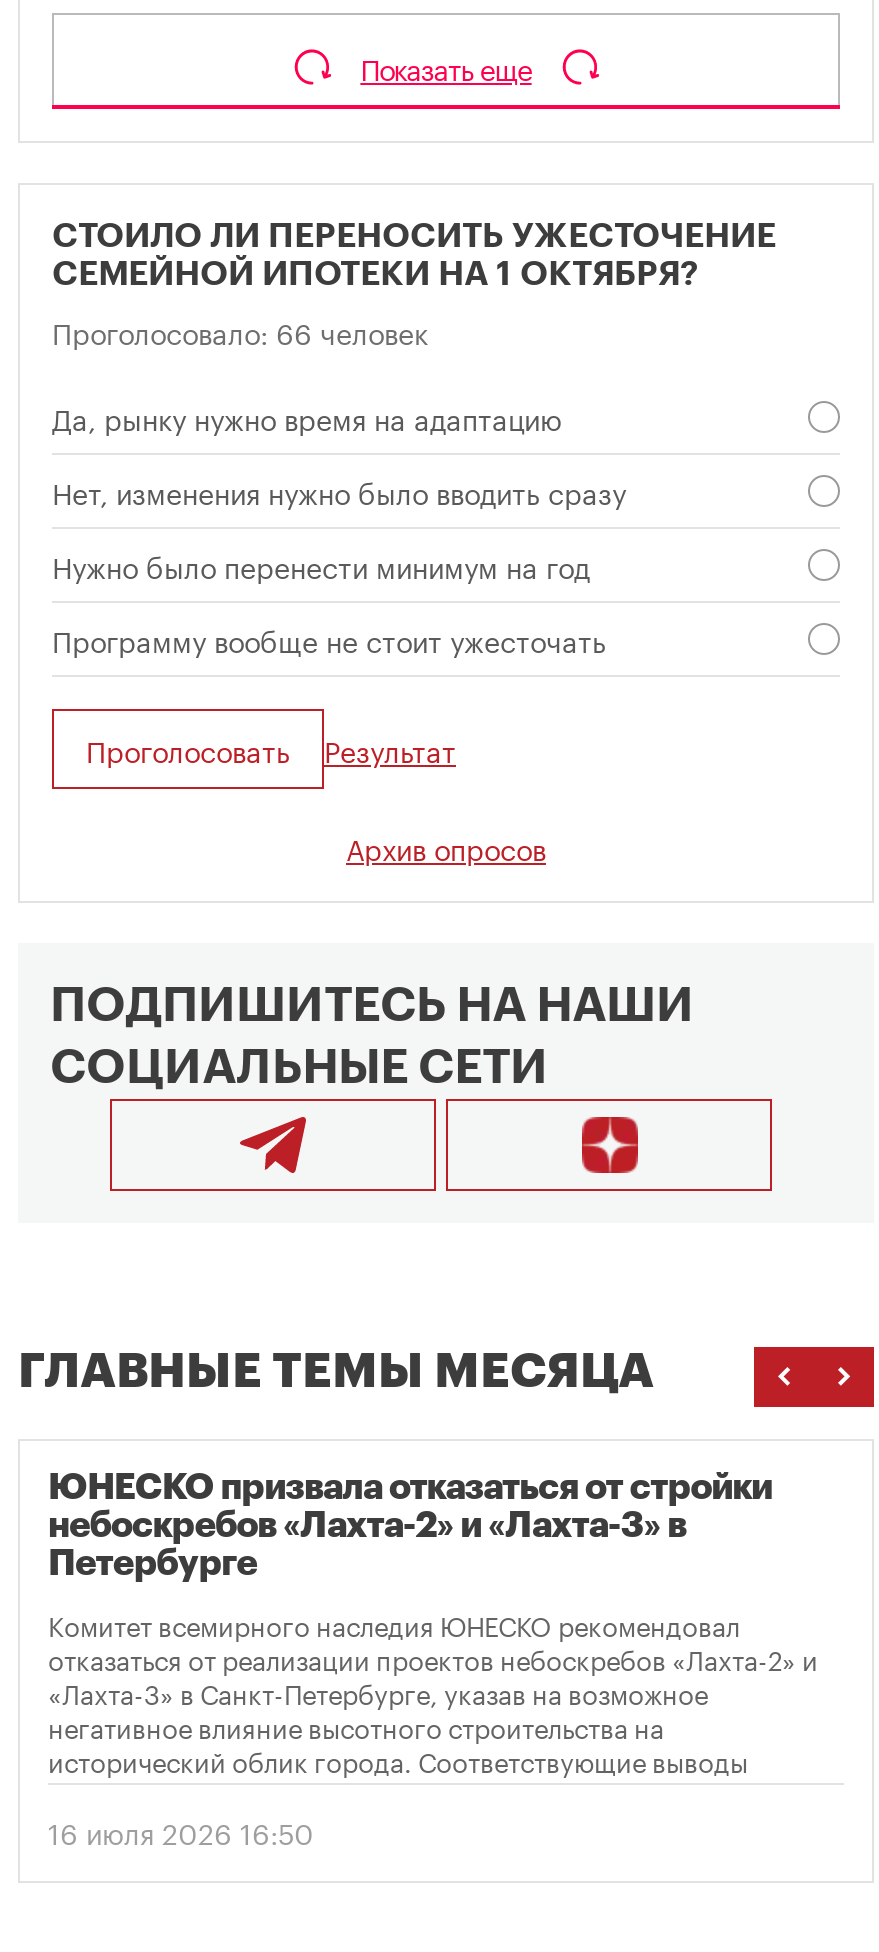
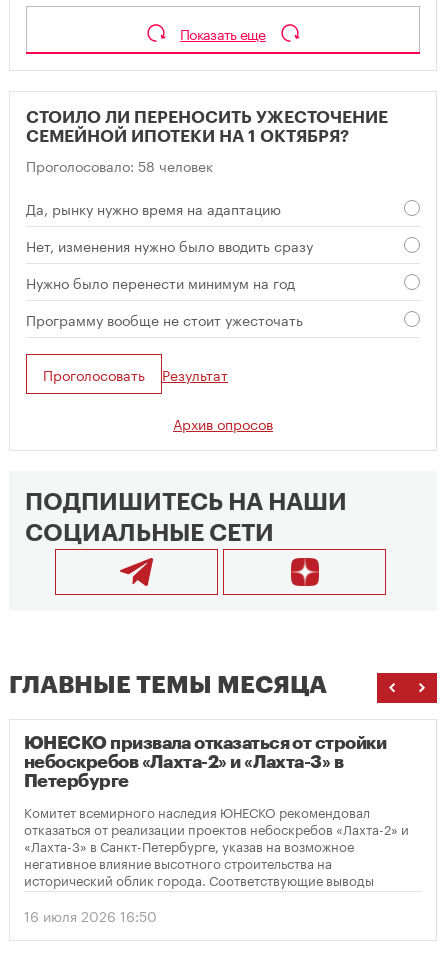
- Проголосовало: 66 человек
+ Проголосовало: 58 человек
